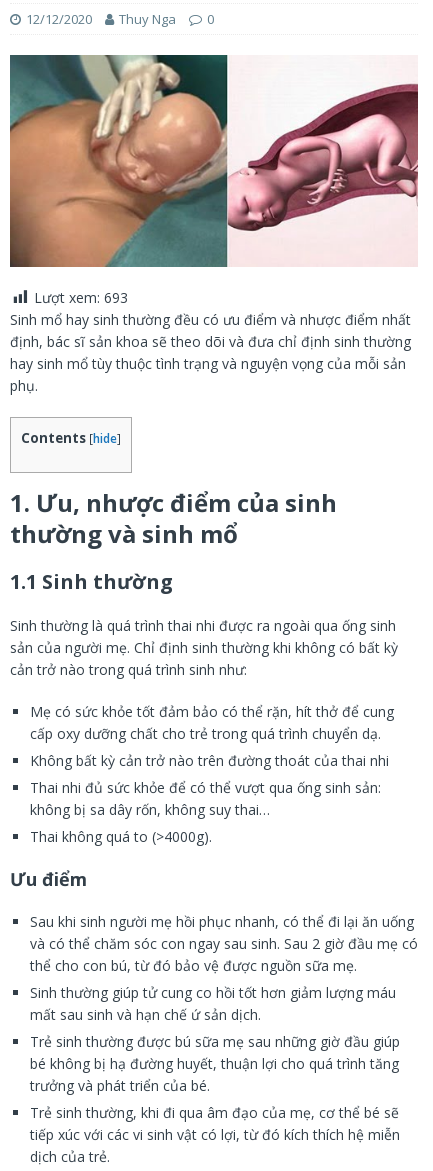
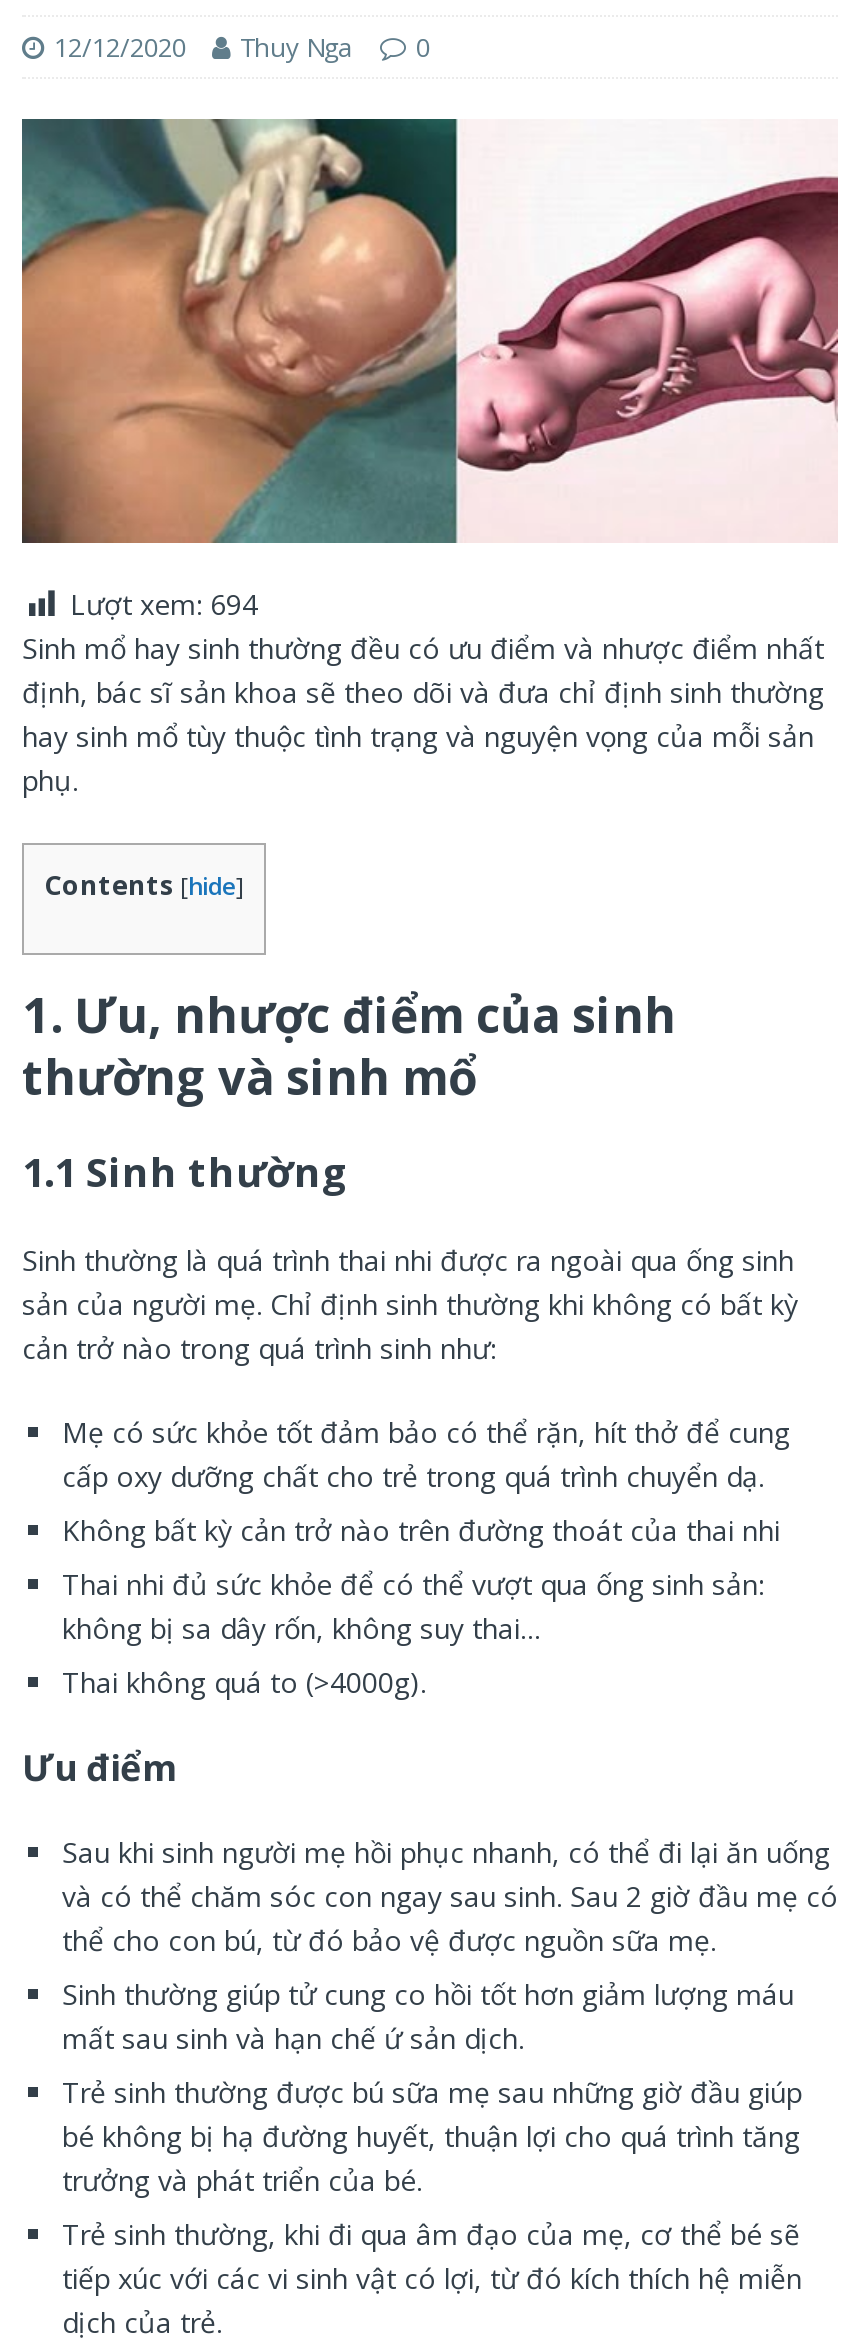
- Lượt xem: 693
+ Lượt xem: 694
